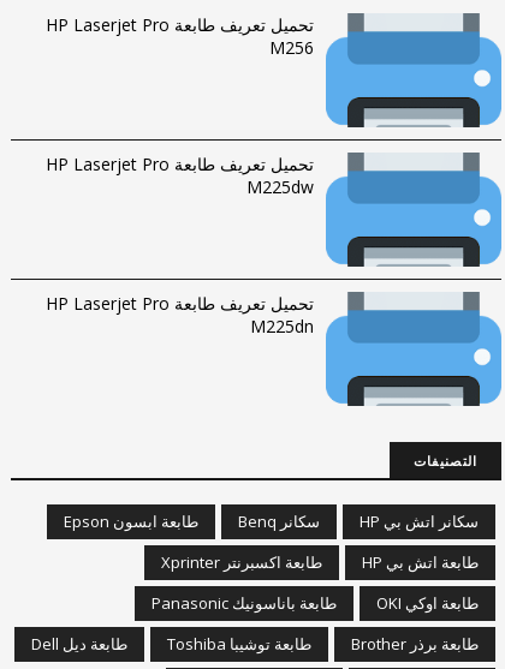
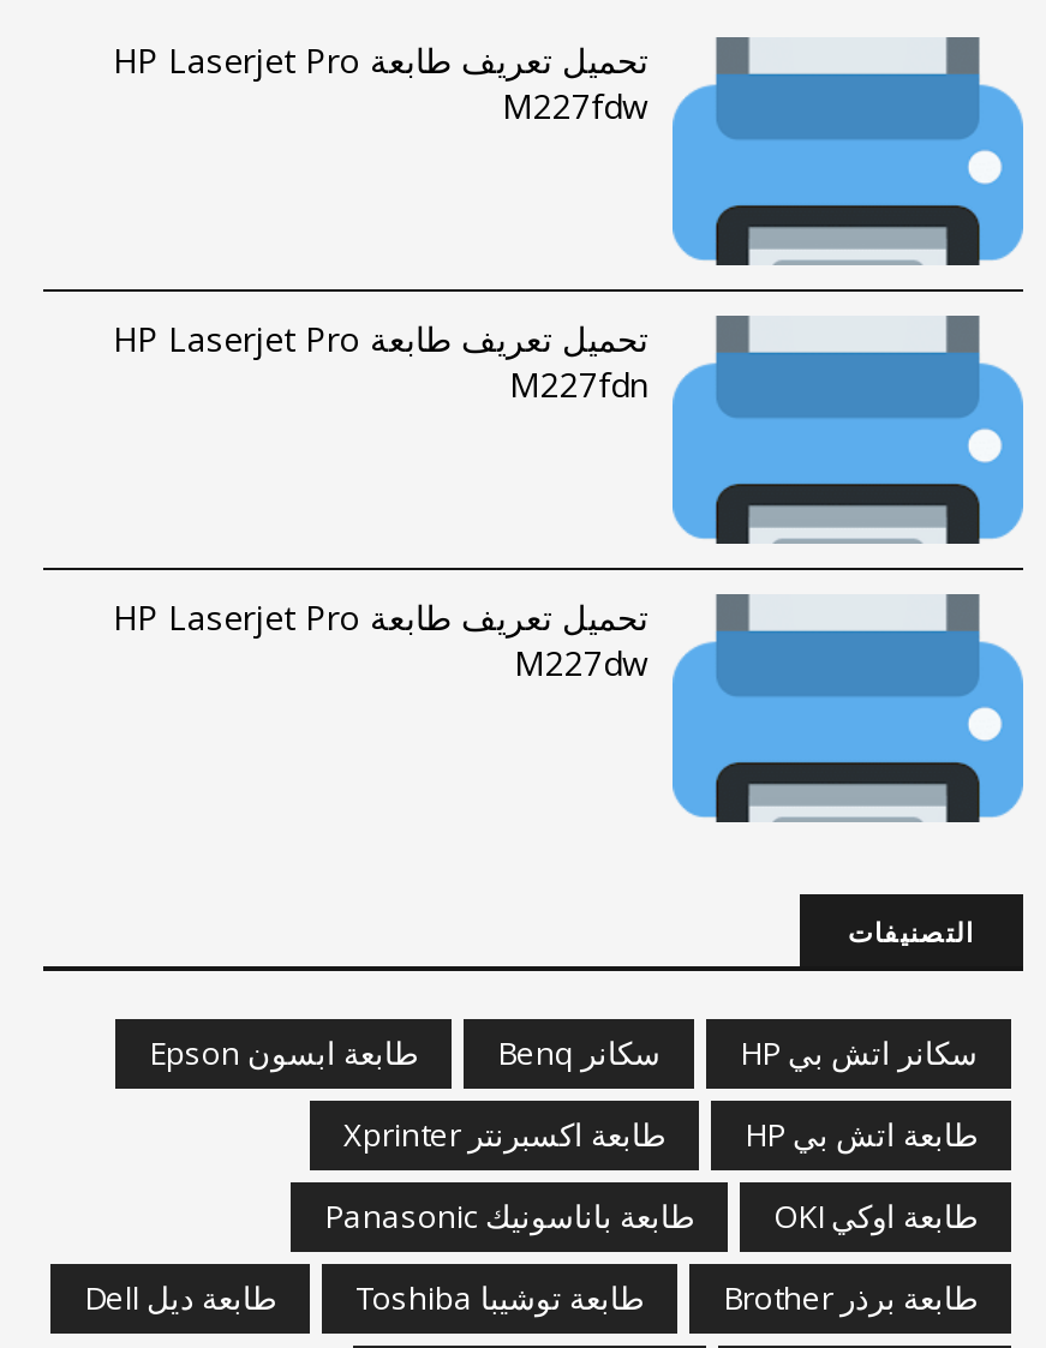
- M256
+ M227fdw

- M225dw
+ M227fdn

- M225dn
+ M227dw
